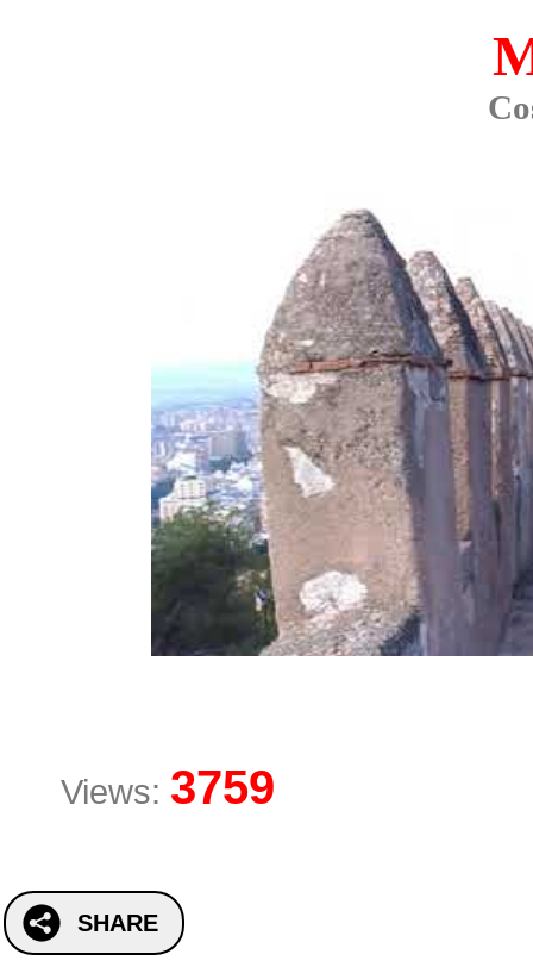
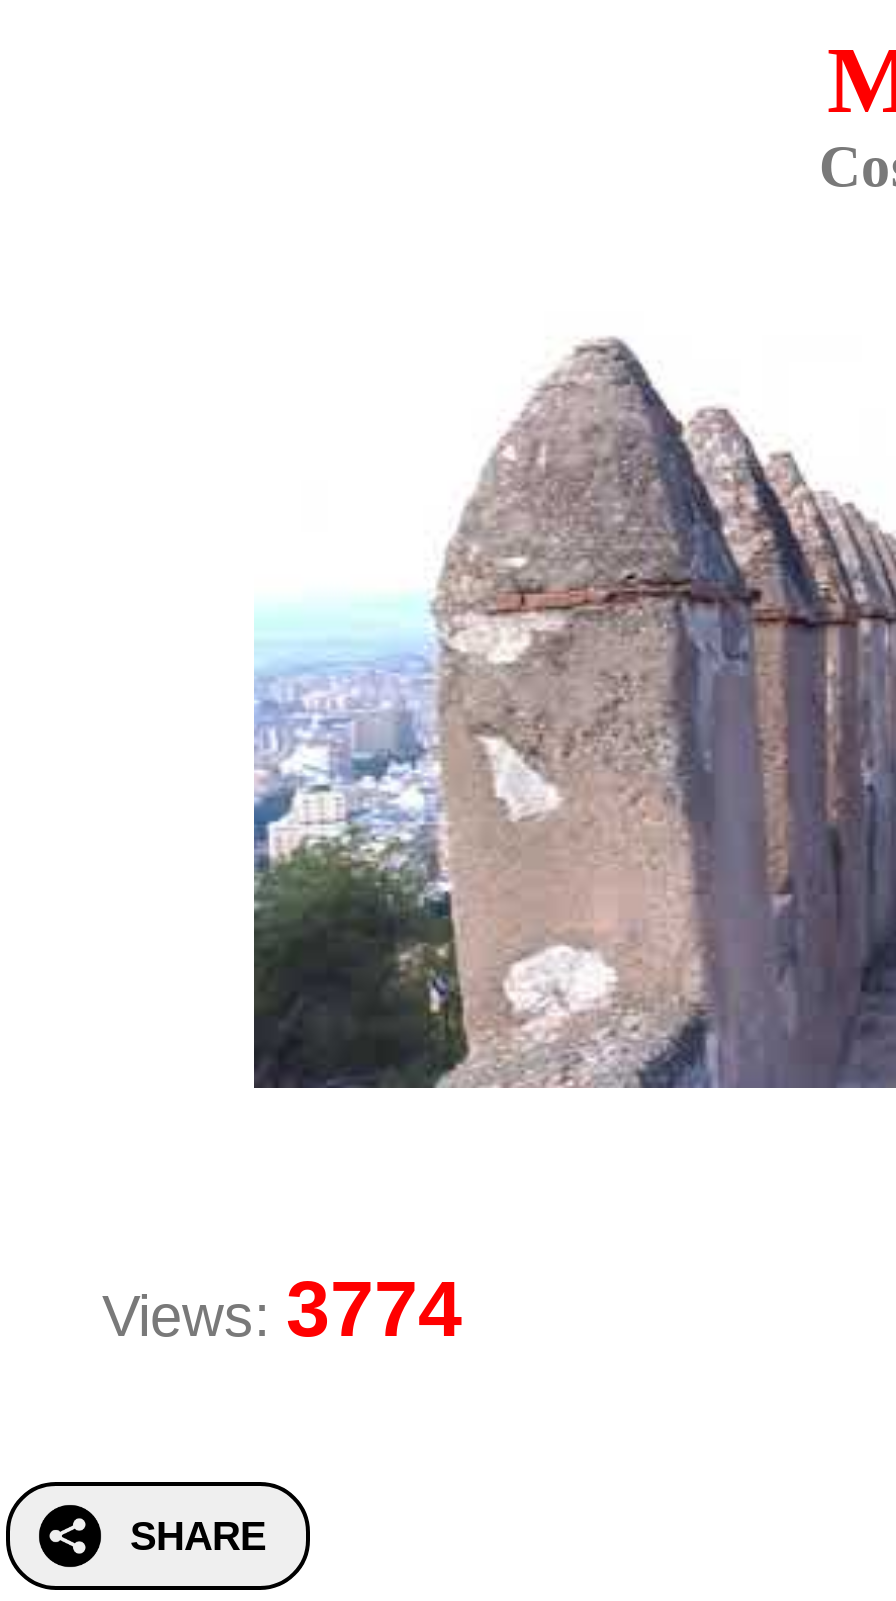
- Views: 3759
+ Views: 3774
